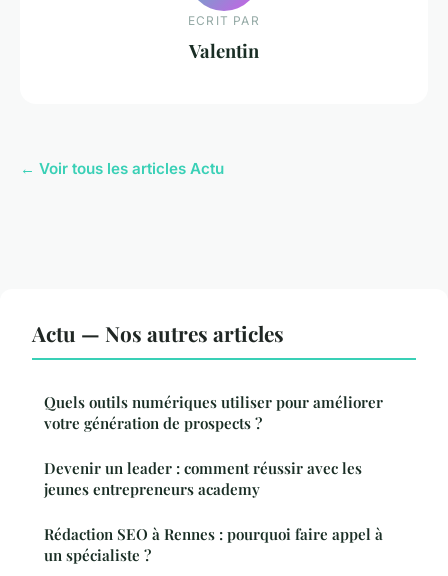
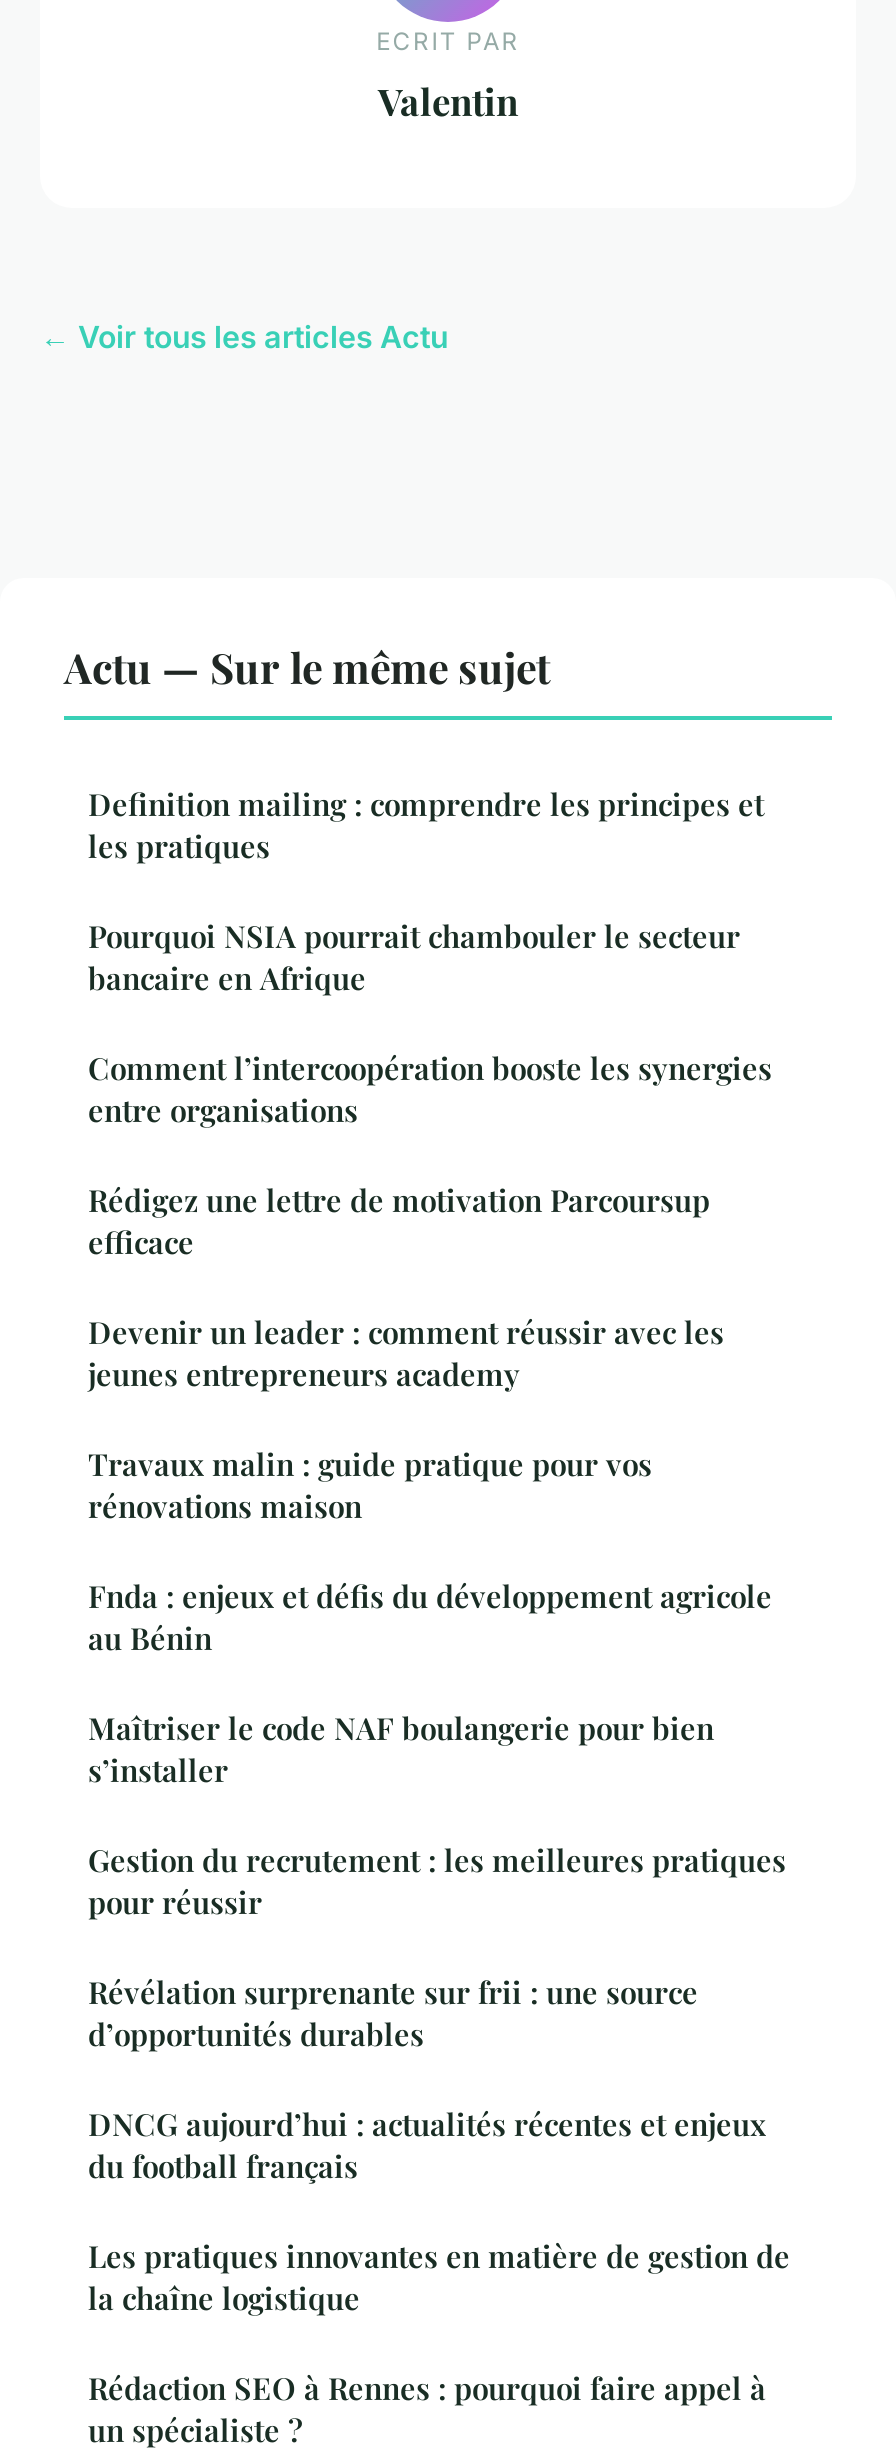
- Actu — Nos autres articles
- Quels outils numériques utiliser pour améliorer
- votre génération de prospects ?
+ Actu — Sur le même sujet
+ Definition mailing : comprendre les principes et
+ les pratiques
+ Pourquoi NSIA pourrait chambouler le secteur
+ bancaire en Afrique
+ Comment l’intercoopération booste les synergies
+ entre organisations
+ Rédigez une lettre de motivation Parcoursup
+ efficace

+ Travaux malin : guide pratique pour vos
+ rénovations maison
+ Fnda : enjeux et défis du développement agricole
+ au Bénin
+ Maîtriser le code NAF boulangerie pour bien
+ s’installer
+ Gestion du recrutement : les meilleures pratiques
+ pour réussir
+ Révélation surprenante sur frii : une source
+ d’opportunités durables
+ DNCG aujourd’hui : actualités récentes et enjeux
+ du football français
+ Les pratiques innovantes en matière de gestion de
+ la chaîne logistique
